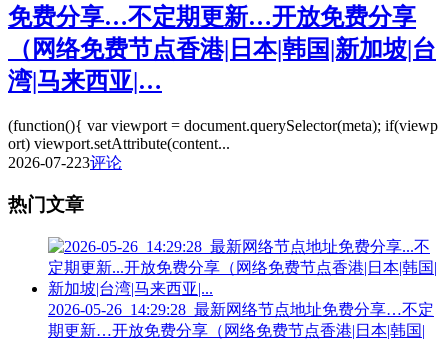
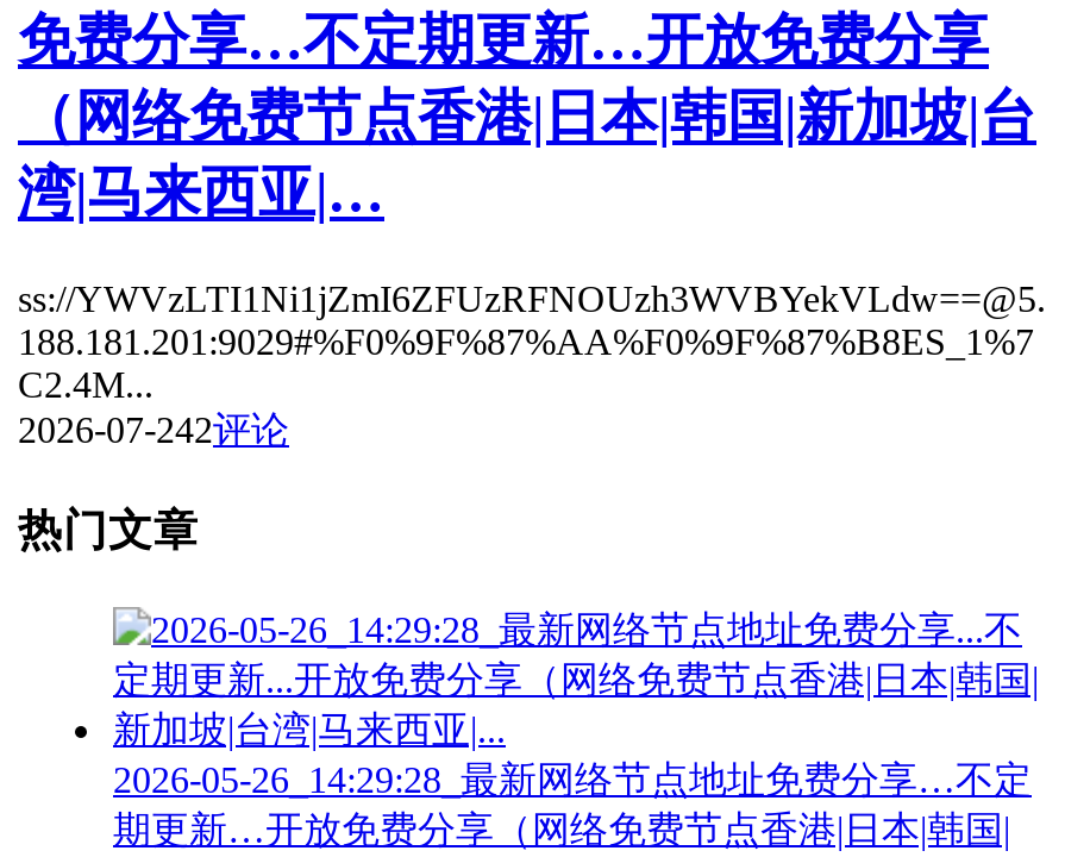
- (function(){ var viewport = document.querySelector(meta); if(viewp
- ort) viewport.setAttribute(content...
- 2026-07-223评论
+ ss://YWVzLTI1Ni1jZmI6ZFUzRFNOUzh3WVBYekVLdw==@5.
+ 188.181.201:9029#%F0%9F%87%AA%F0%9F%87%B8ES_1%7
+ C2.4M...
+ 2026-07-242评论
